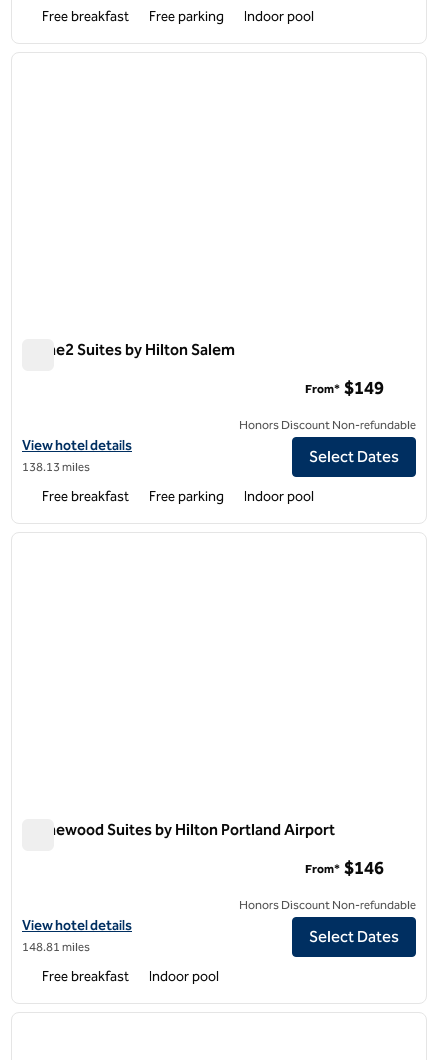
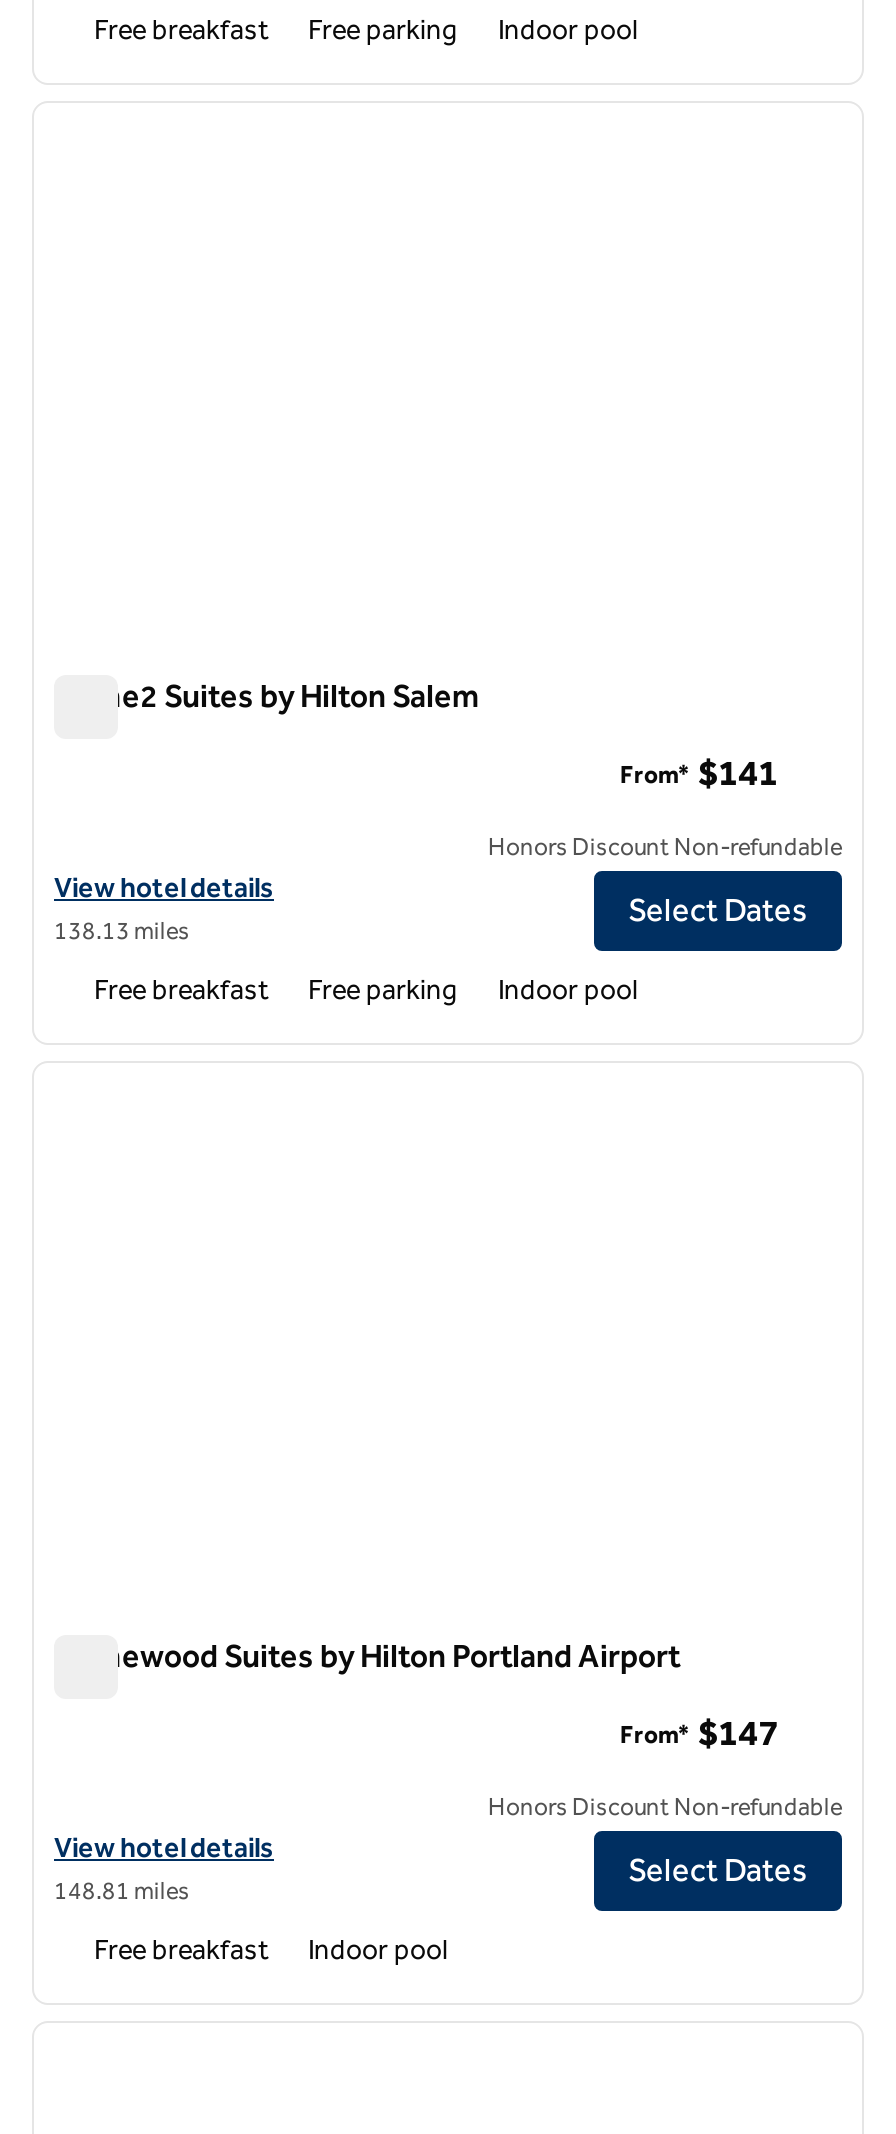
- From* $149
+ From* $141

- From* $146
+ From* $147
